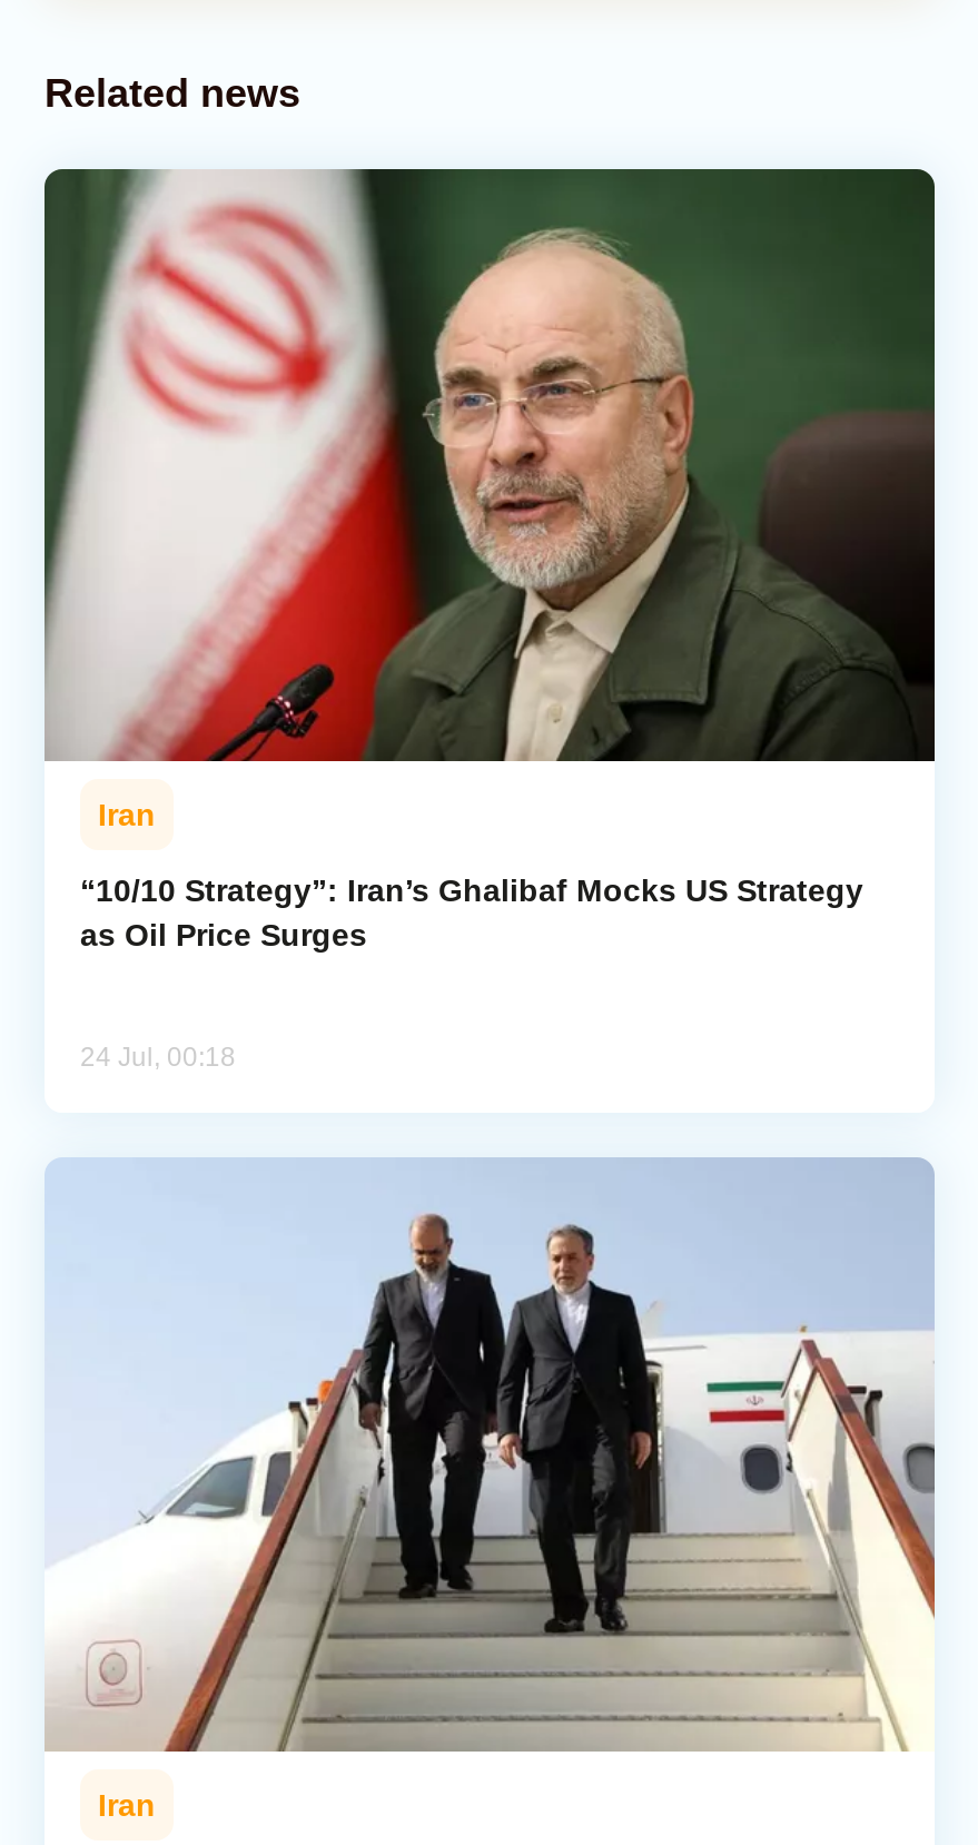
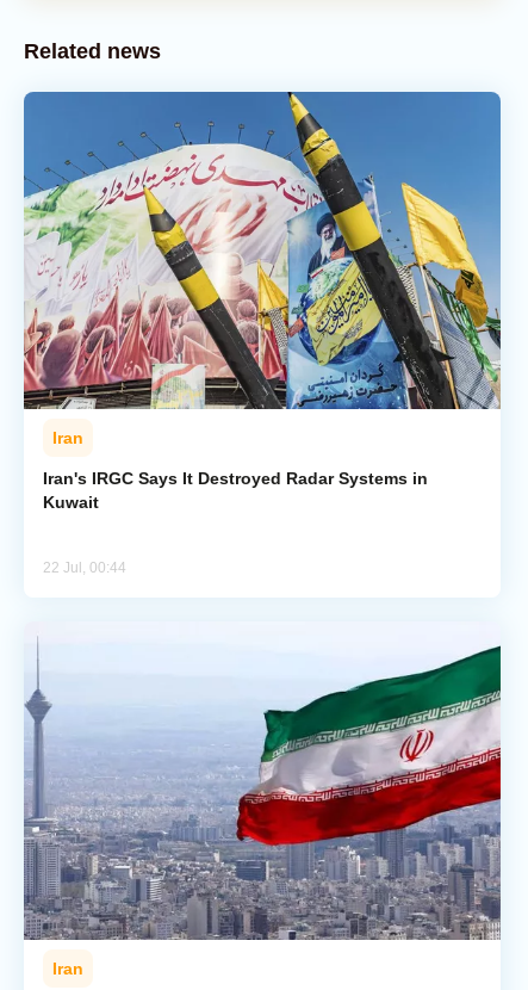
- [image]
+ [image]

- “10/10 Strategy”: Iran’s Ghalibaf Mocks US Strategy
- as Oil Price Surges
+ Iran's IRGC Says It Destroyed Radar Systems in
+ Kuwait

- 24 Jul, 00:18
+ 22 Jul, 00:44

- [image]
+ [image]
